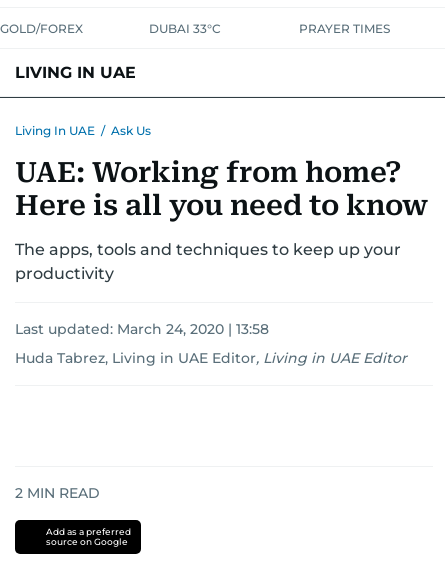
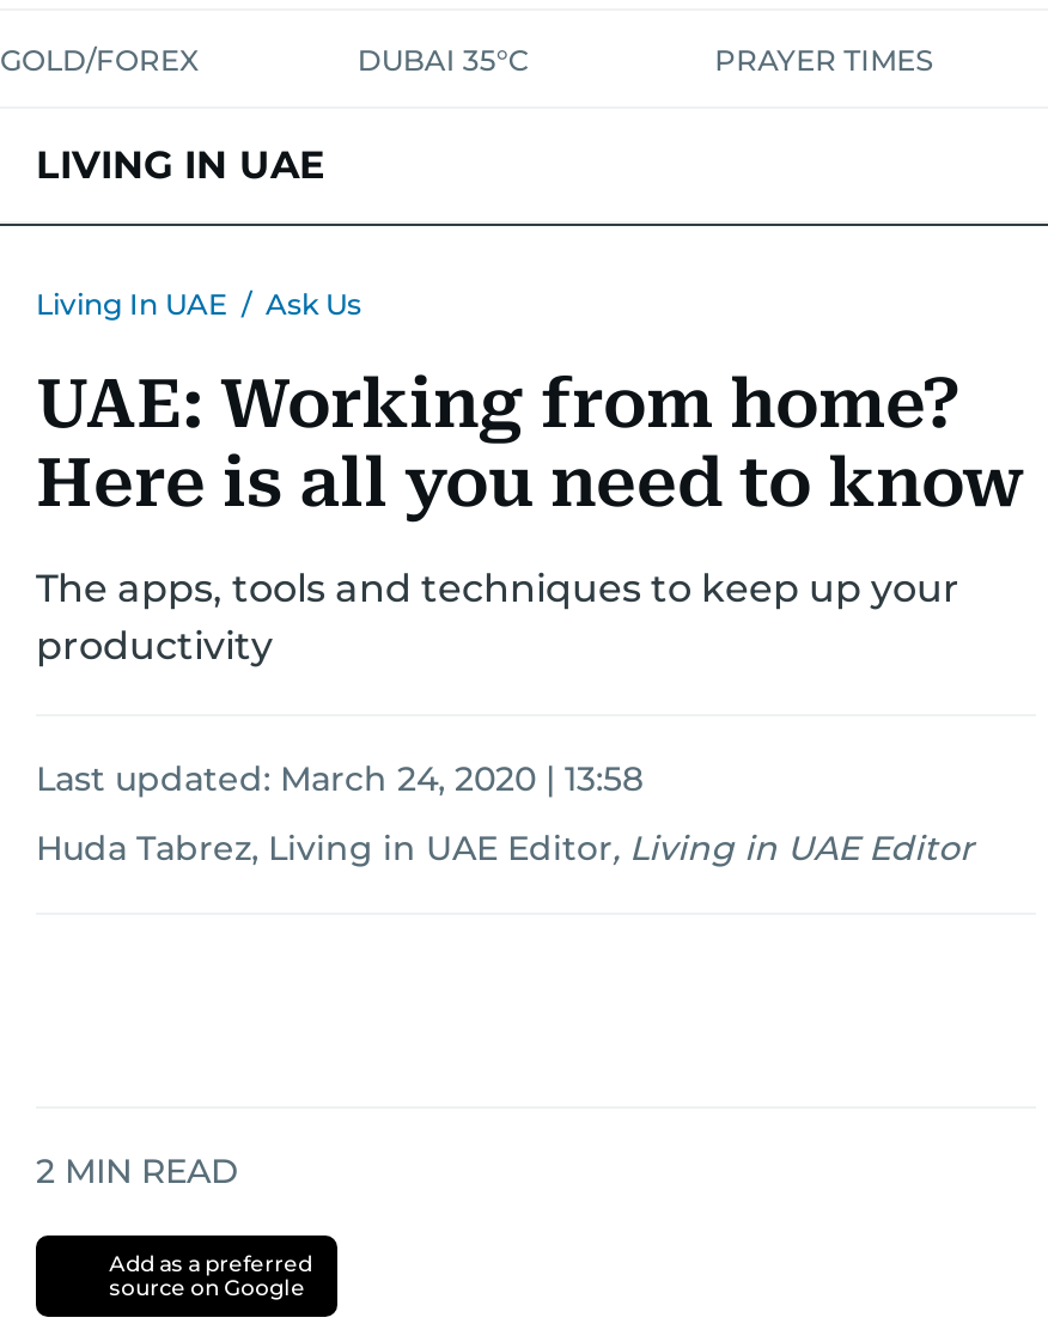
- DUBAI 33°C
+ DUBAI 35°C
